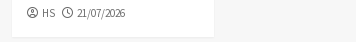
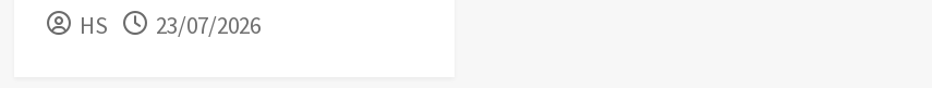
- HS 21/07/2026
+ HS 23/07/2026
